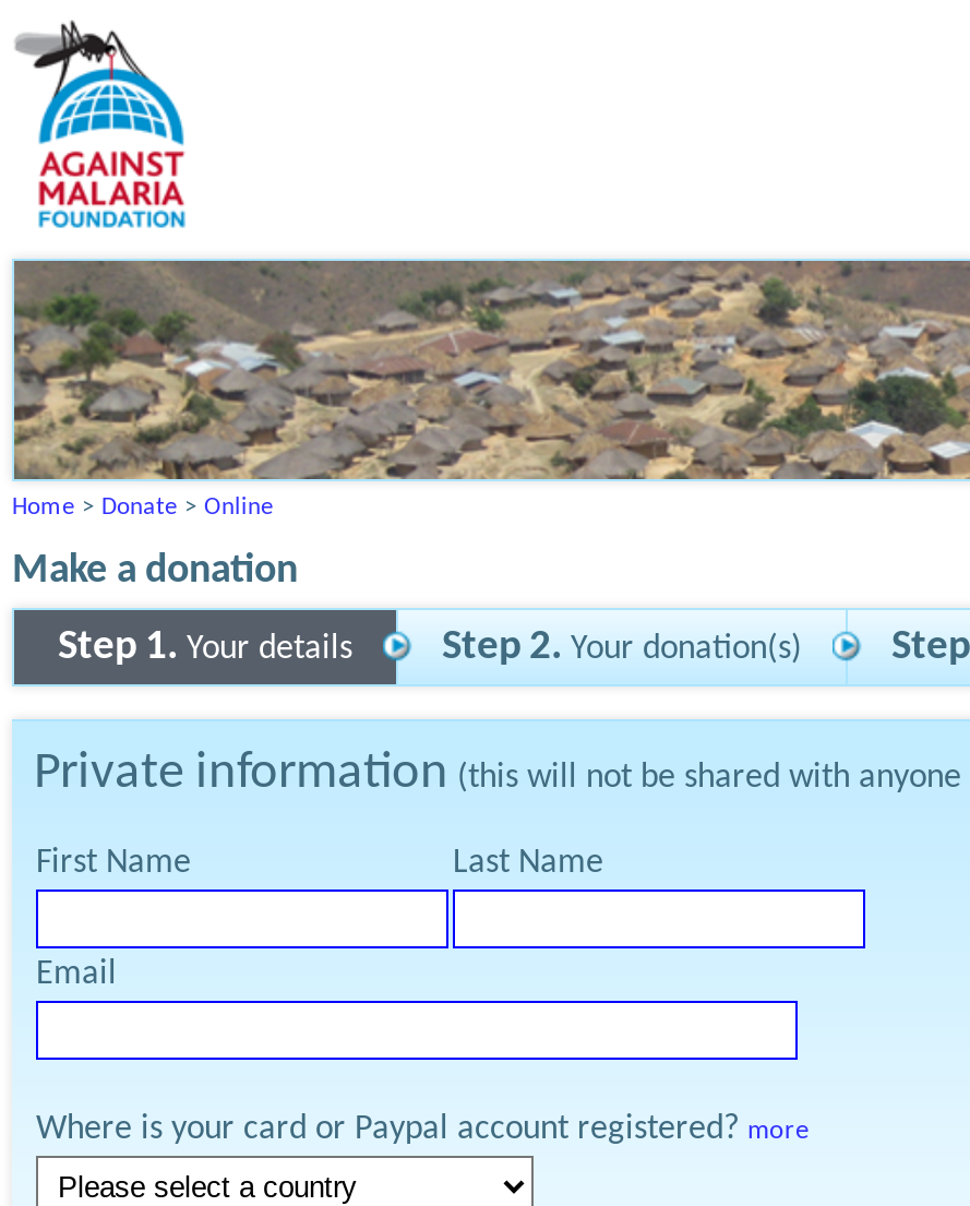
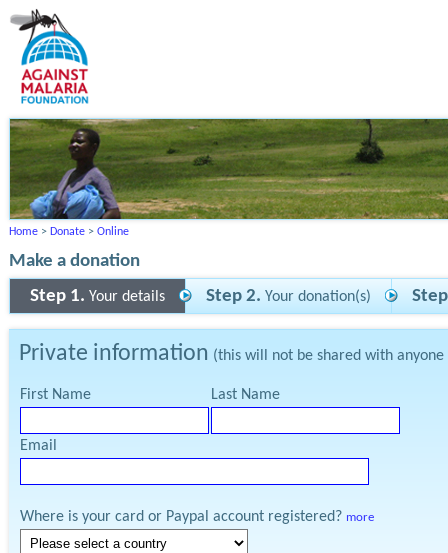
- [image]
+ [image]
